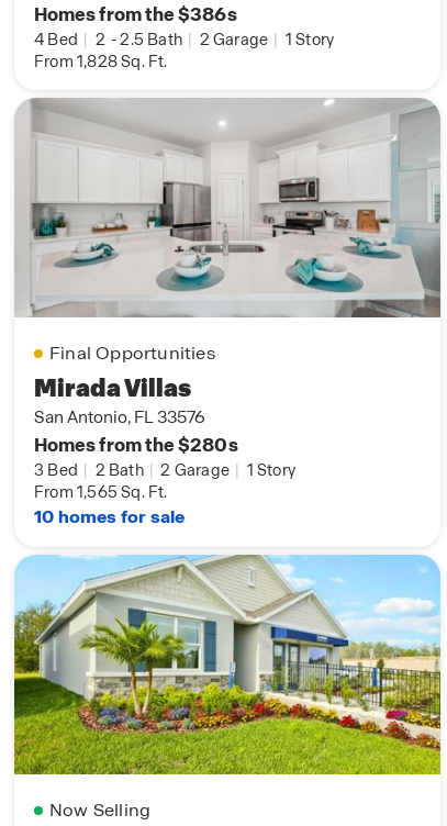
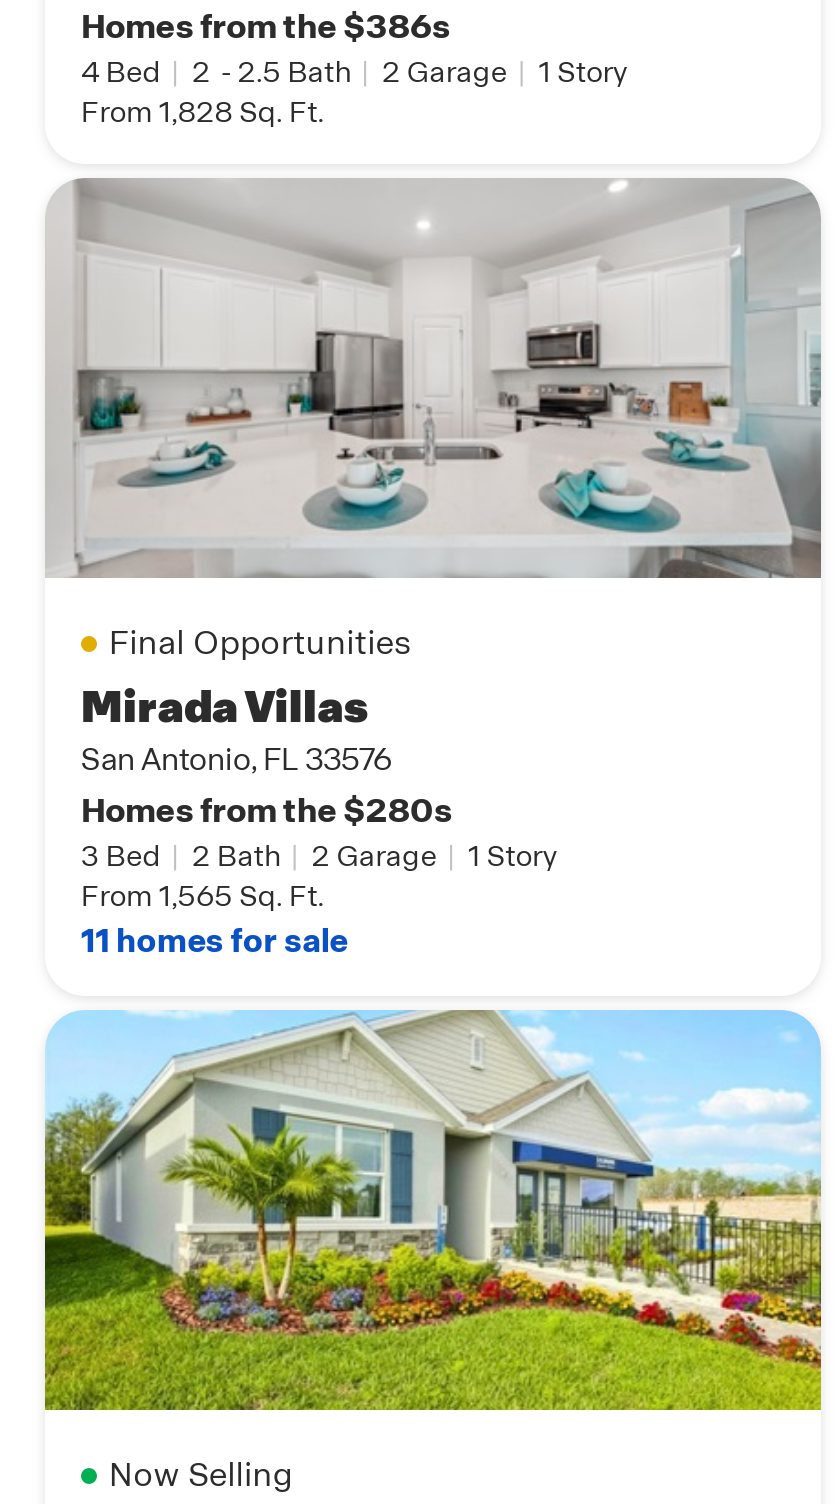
- 10 homes for sale
+ 11 homes for sale
